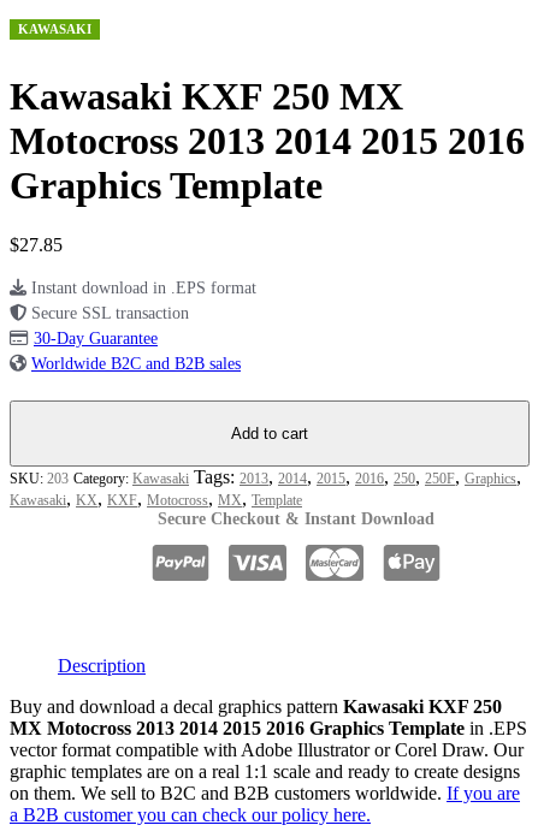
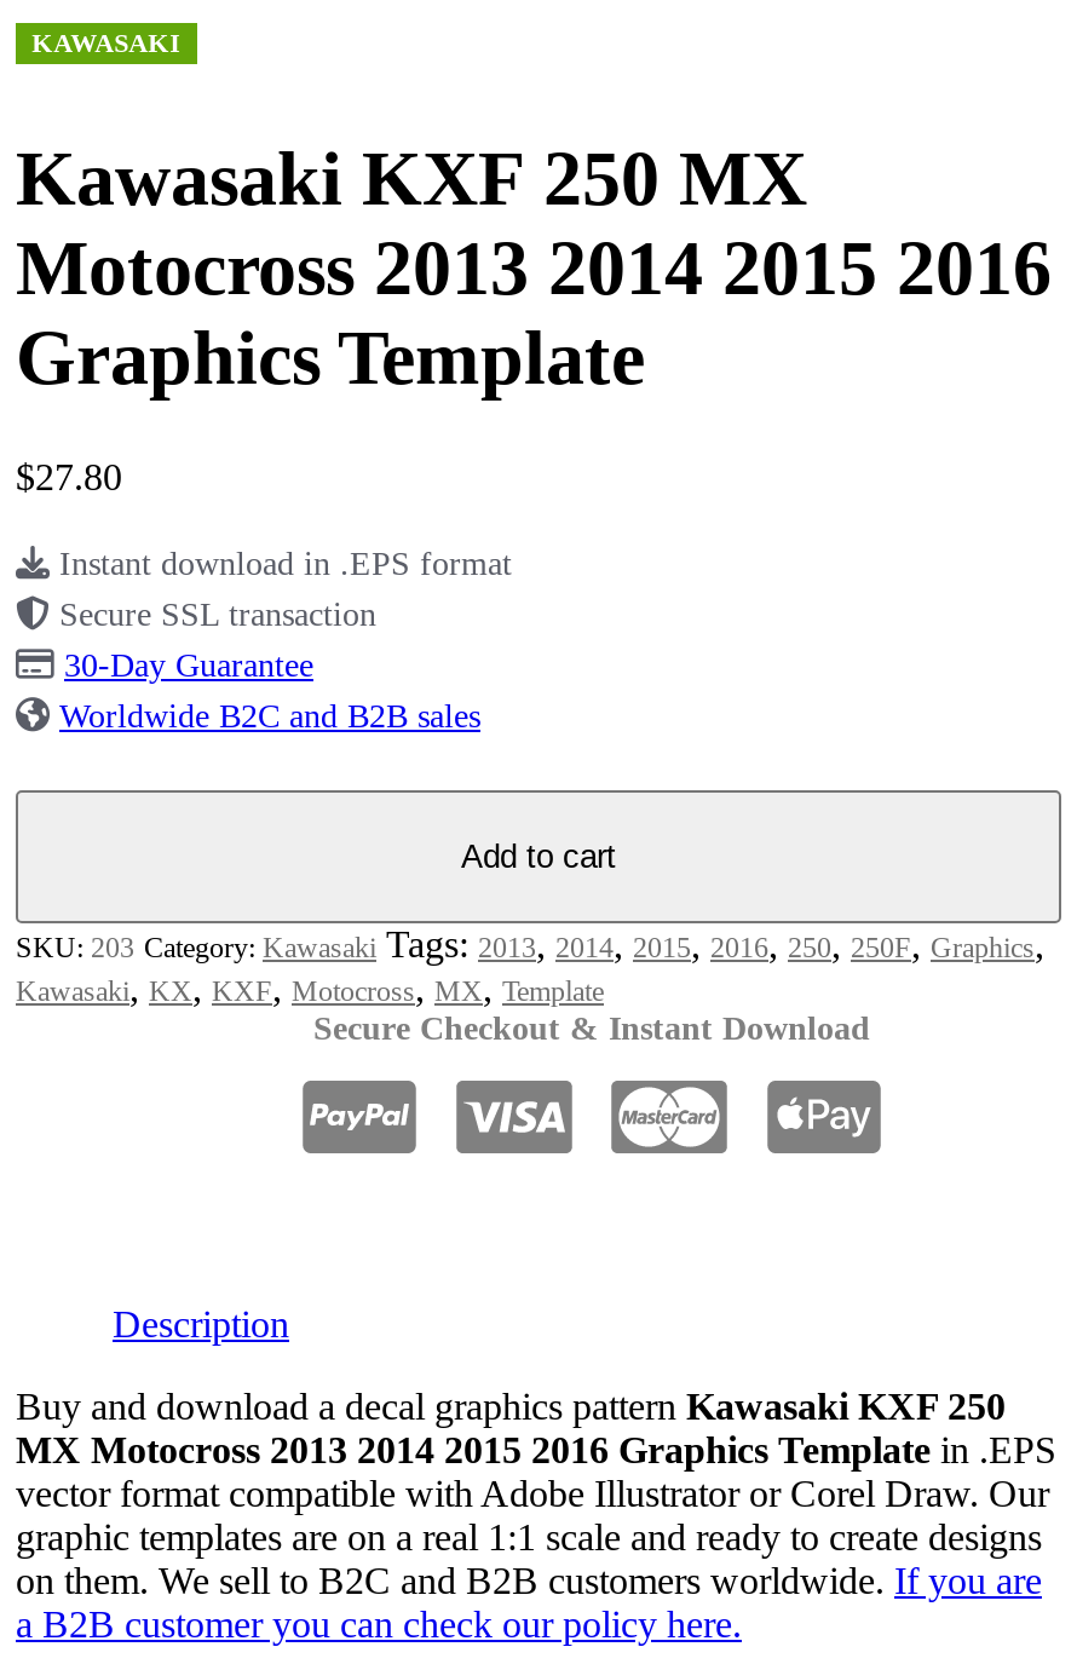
- $27.85
+ $27.80
